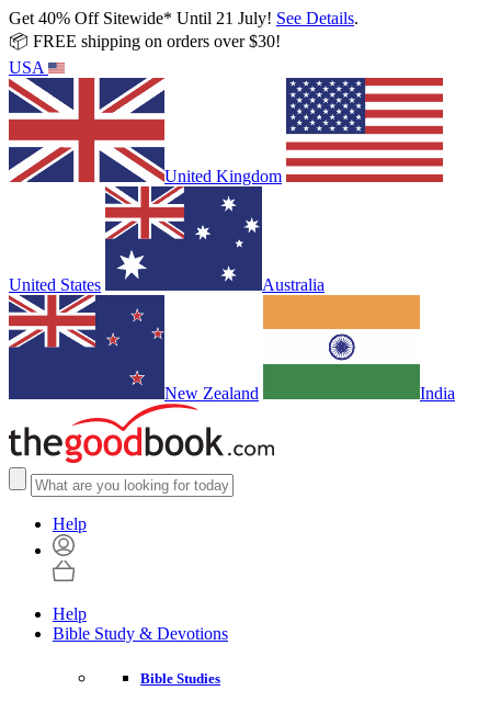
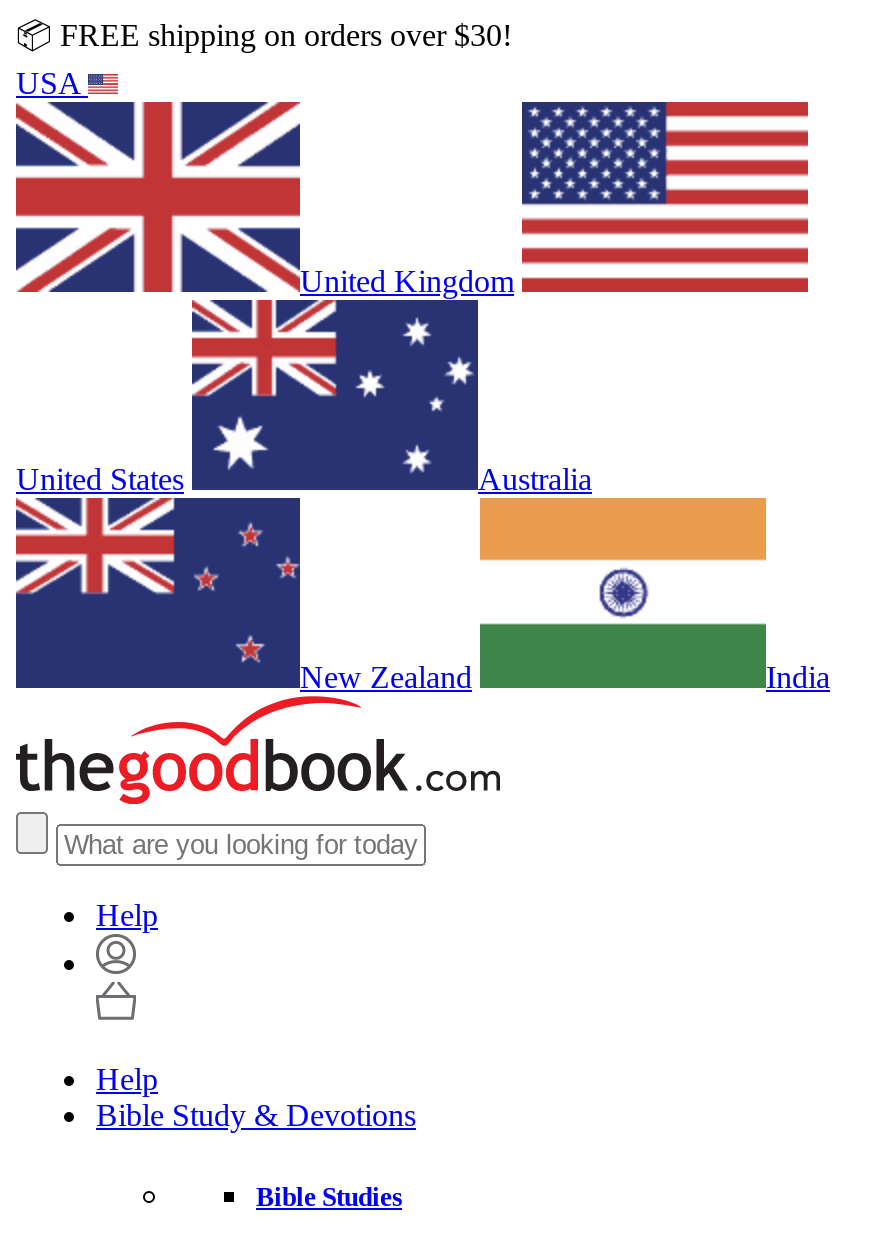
- Get 40% Off Sitewide* Until 21 July! See Details.
